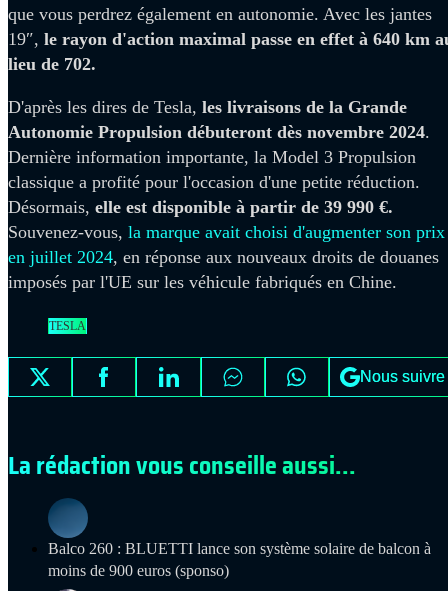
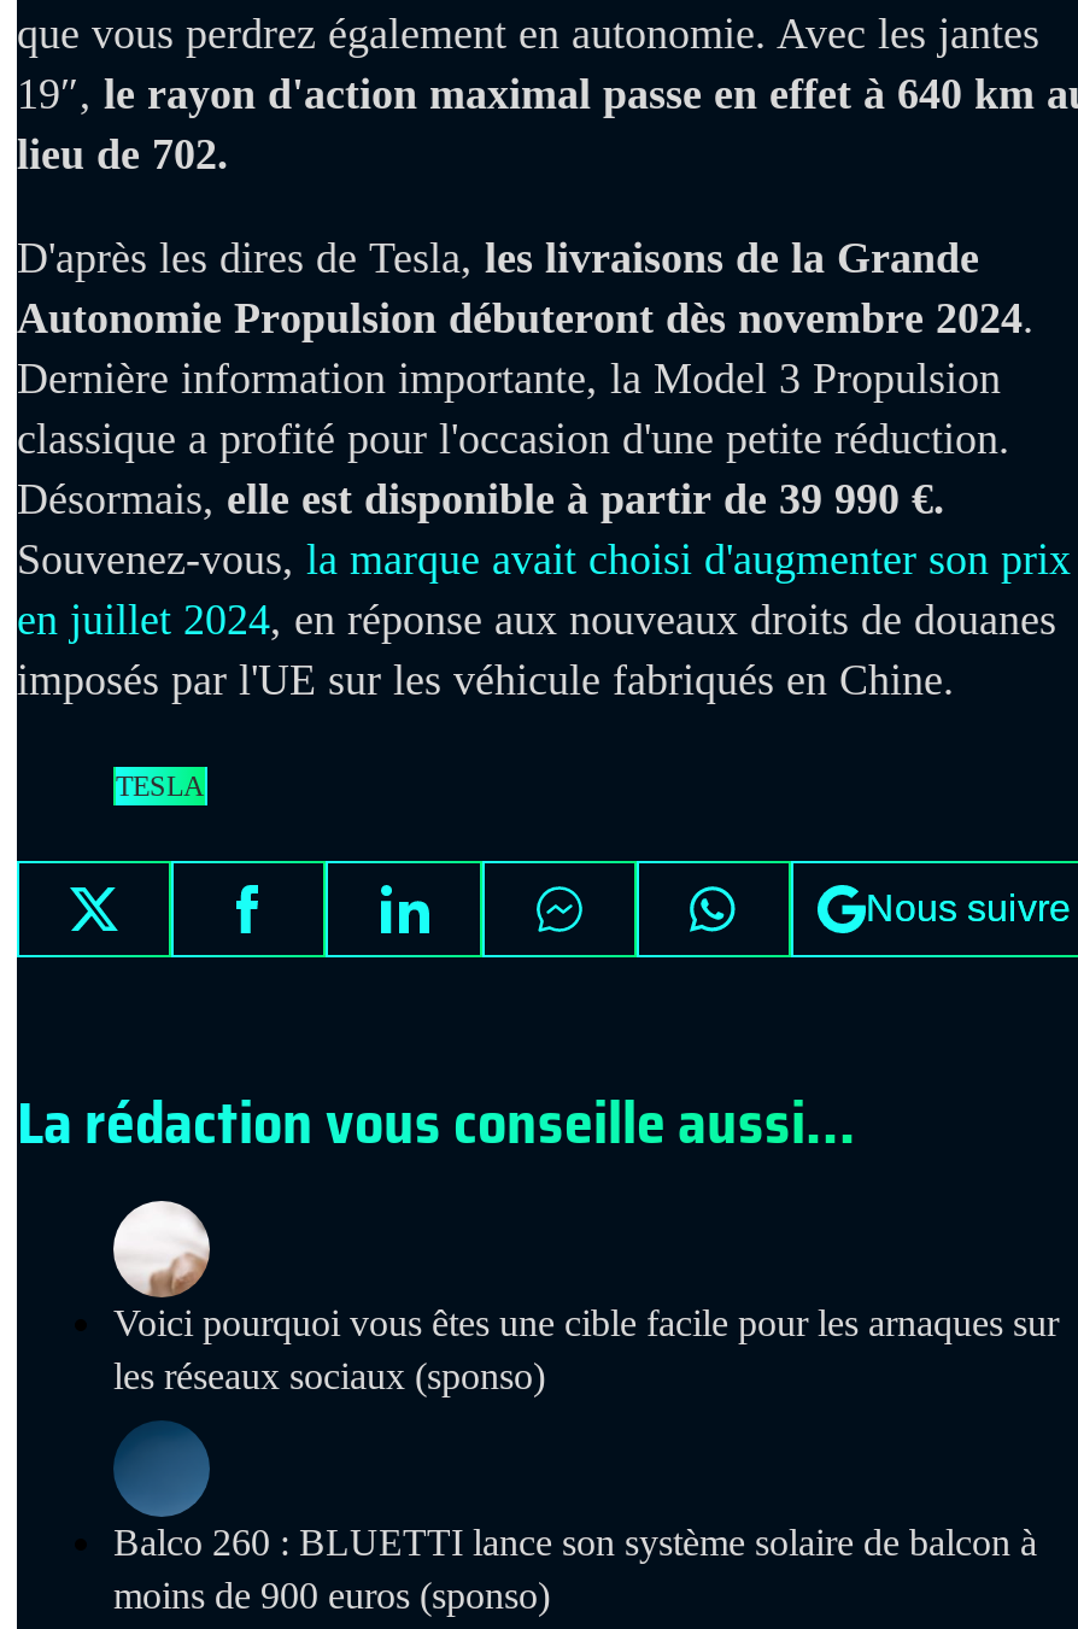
+ [image]
+ Voici pourquoi vous êtes une cible facile pour les arnaques sur
+ les réseaux sociaux (sponso)
